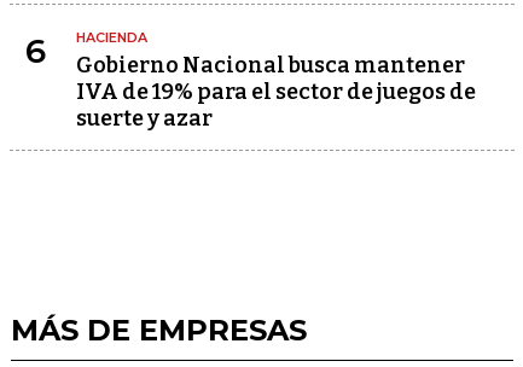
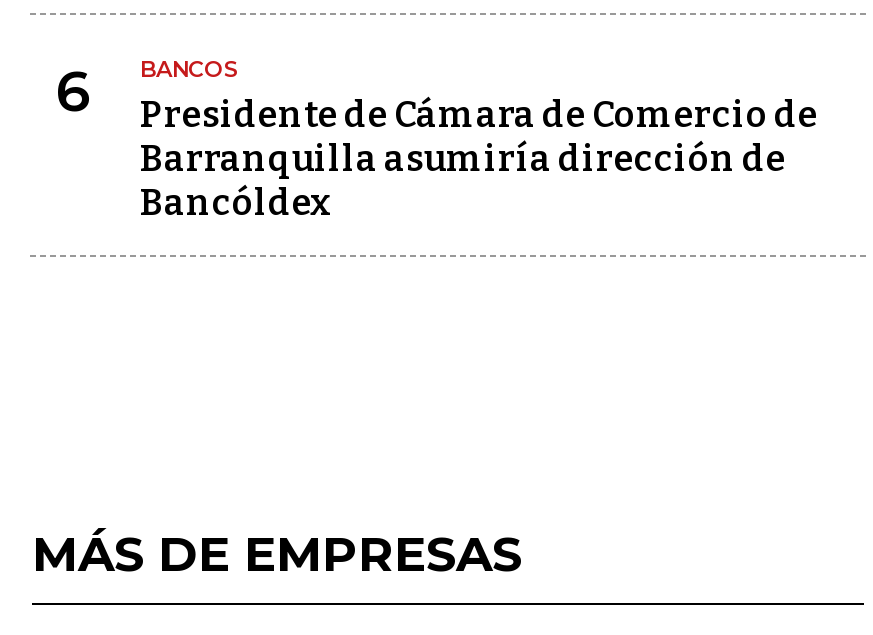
- HACIENDA
- Gobierno Nacional busca mantener
- IVA de 19% para el sector de juegos de
- suerte y azar
+ BANCOS
+ Presidente de Cámara de Comercio de
+ Barranquilla asumiría dirección de
+ Bancóldex
